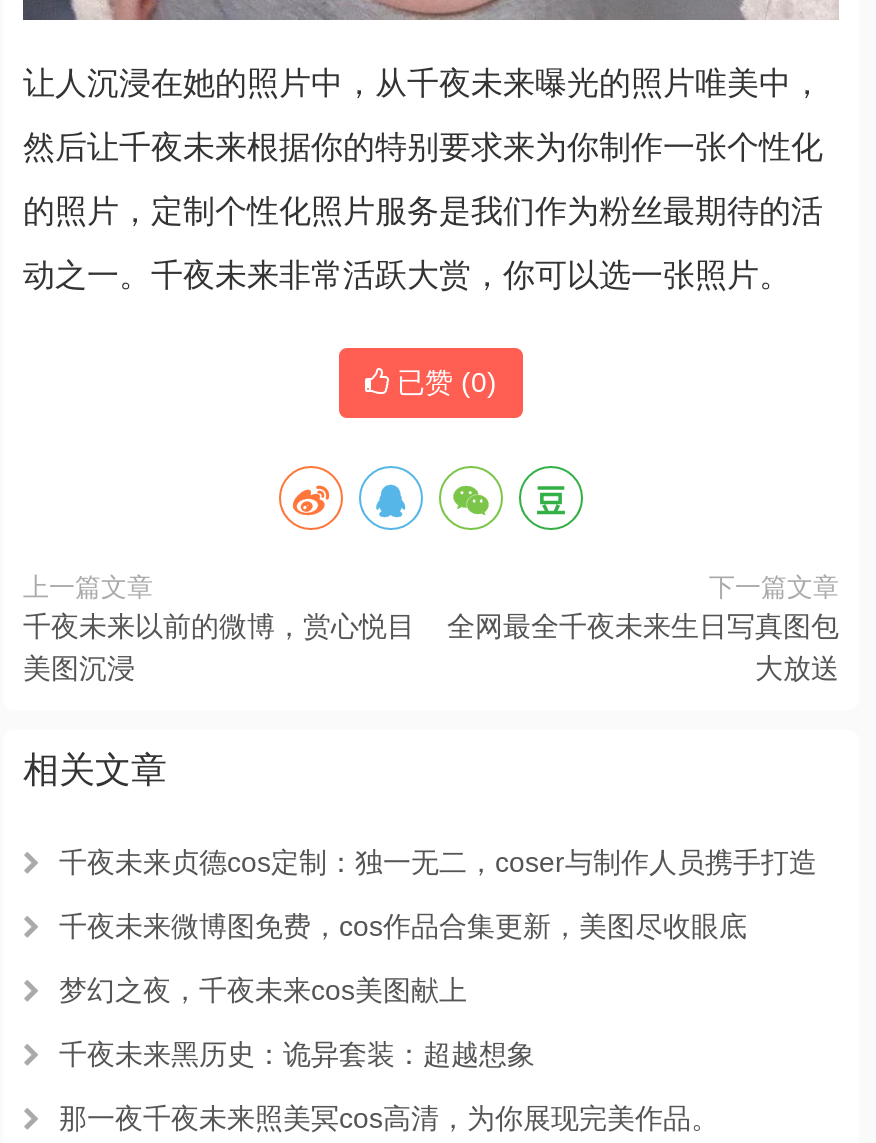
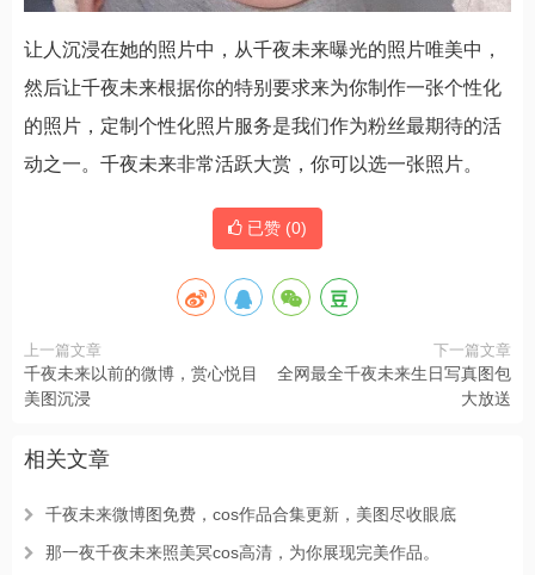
- 千夜未来贞德cos定制：独一无二，coser与制作人员携手打造

- 梦幻之夜，千夜未来cos美图献上
- 千夜未来黑历史：诡异套装：超越想象
